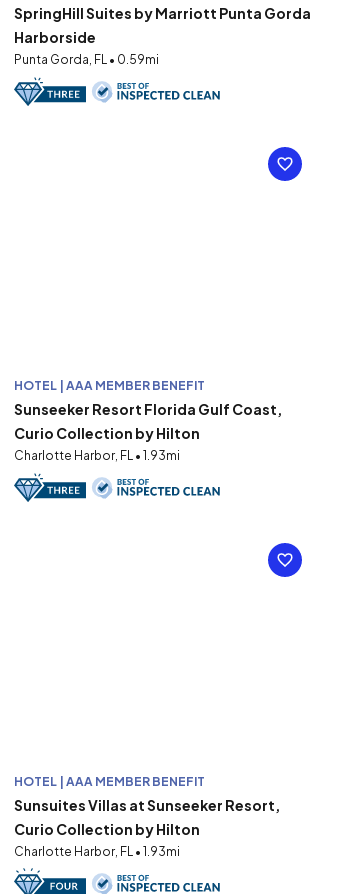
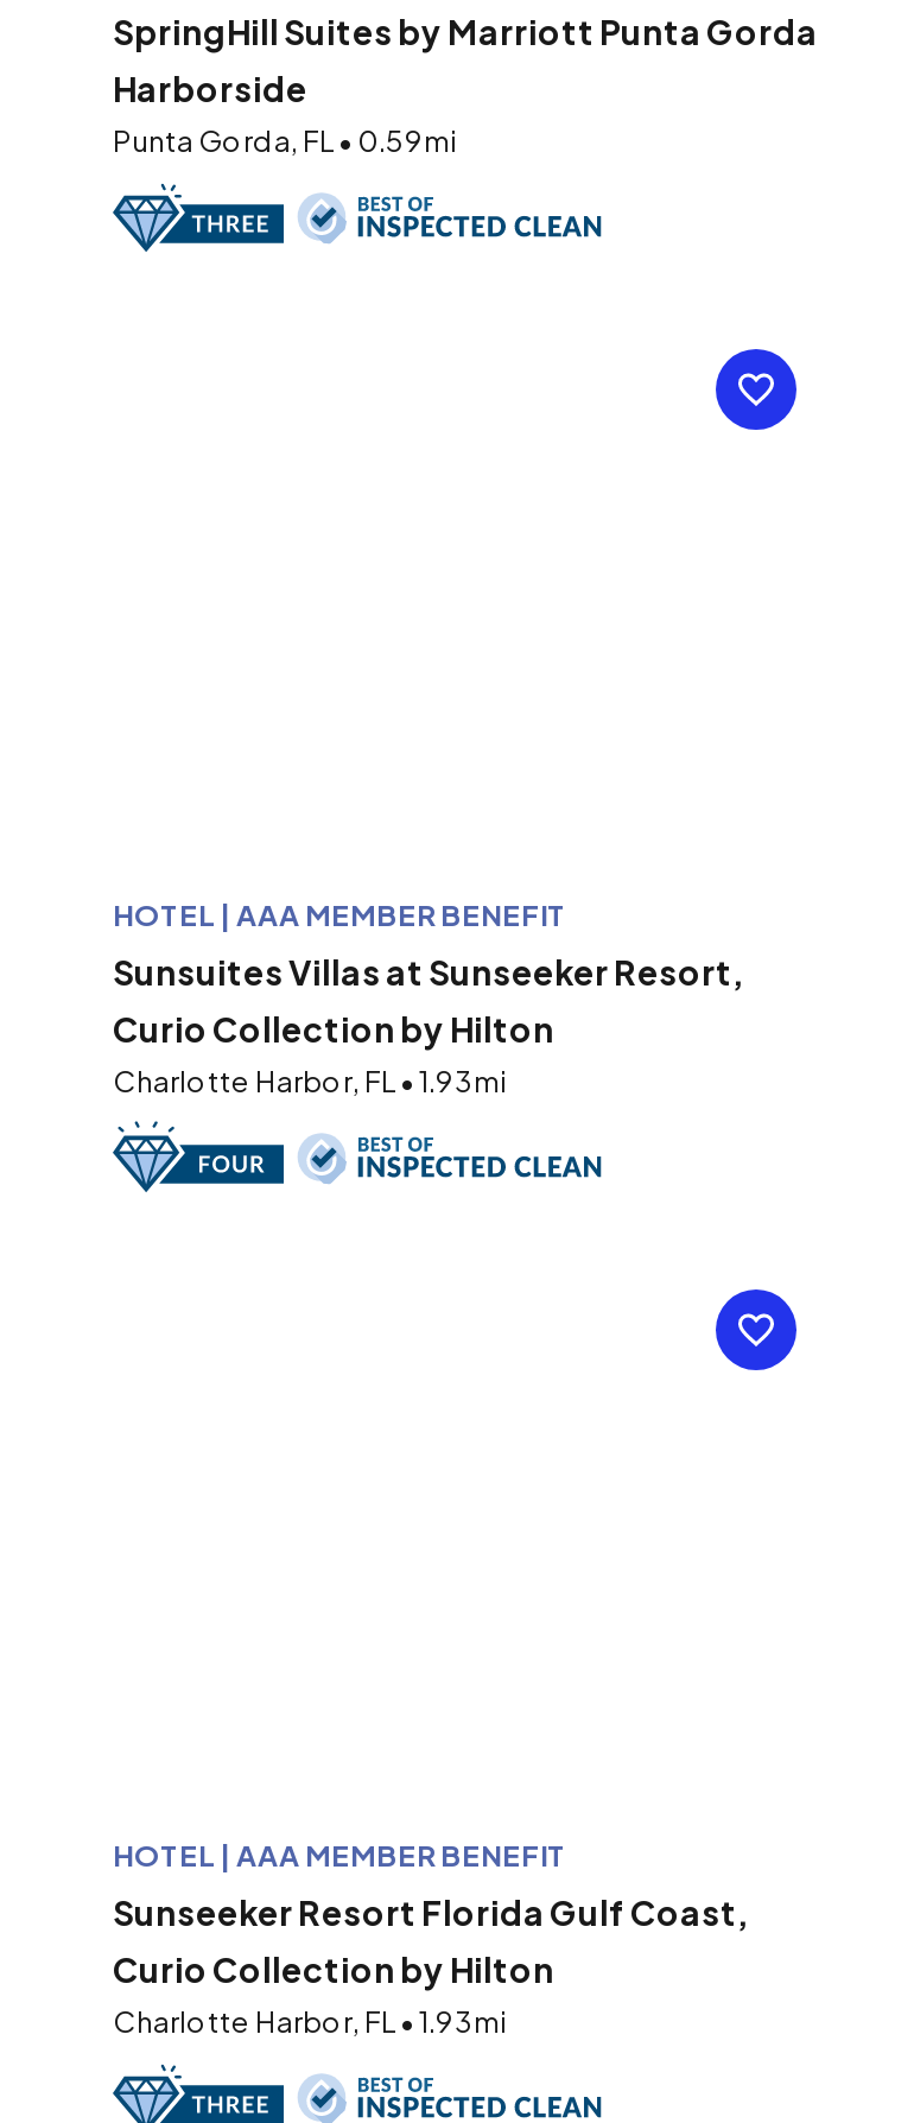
moved down: Sunseeker Resort Florida Gulf Coast,

moved up: Sunsuites Villas at Sunseeker Resort,
